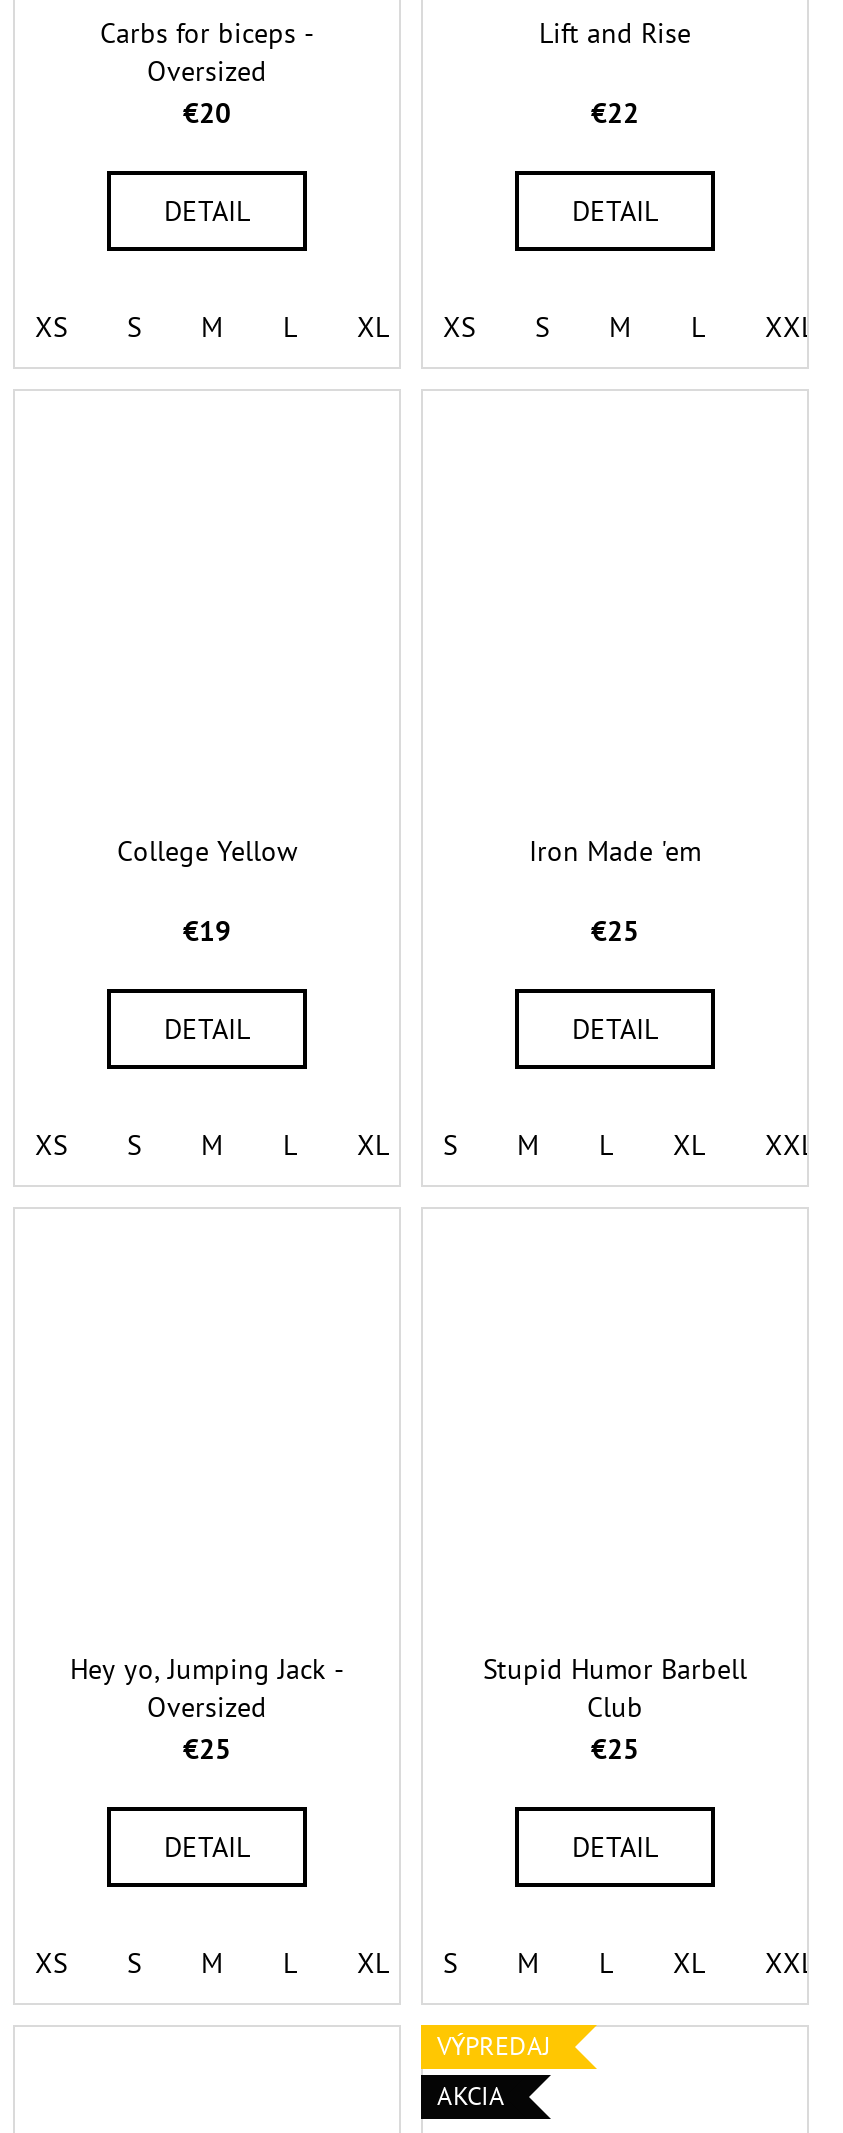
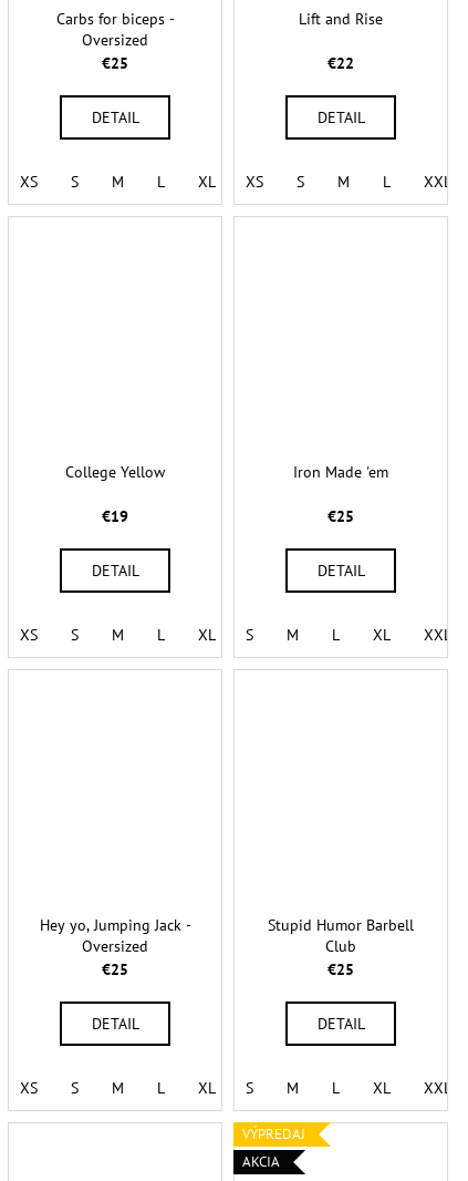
- €20
+ €25
